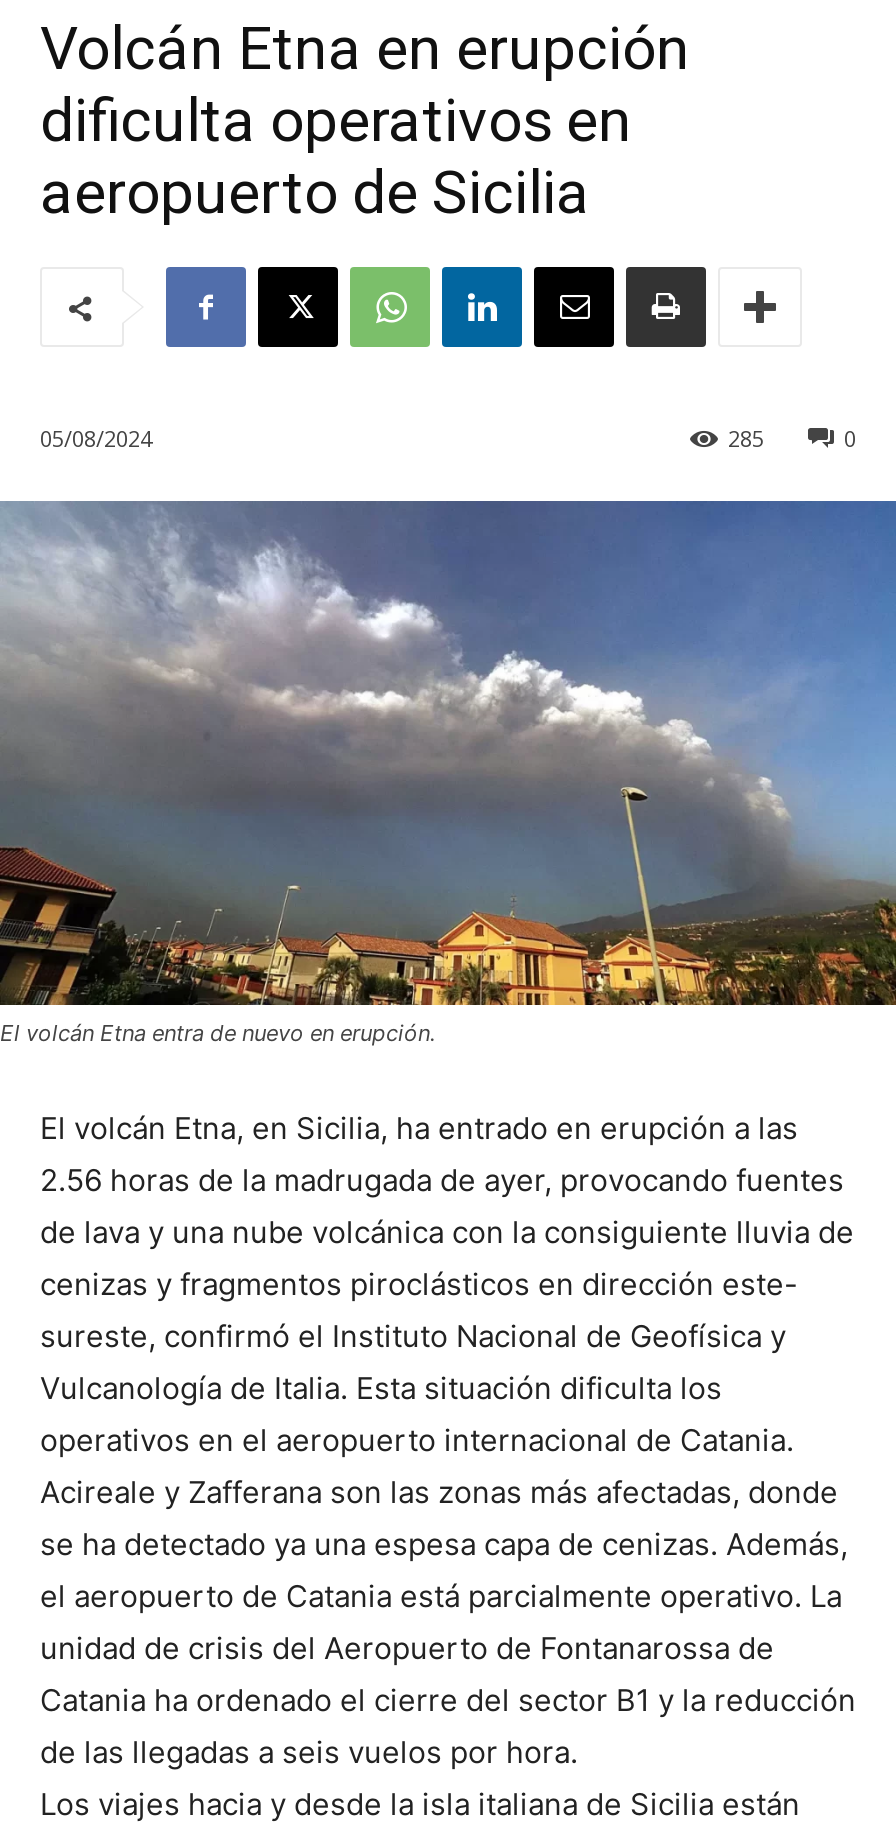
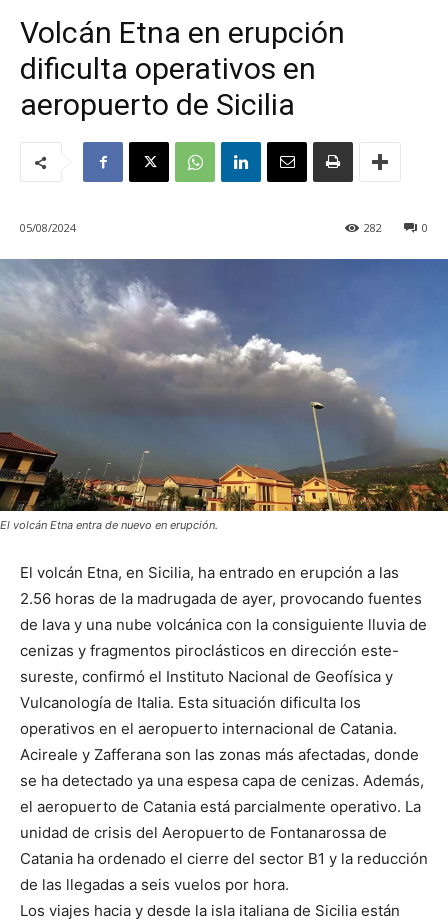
- 285
+ 282
